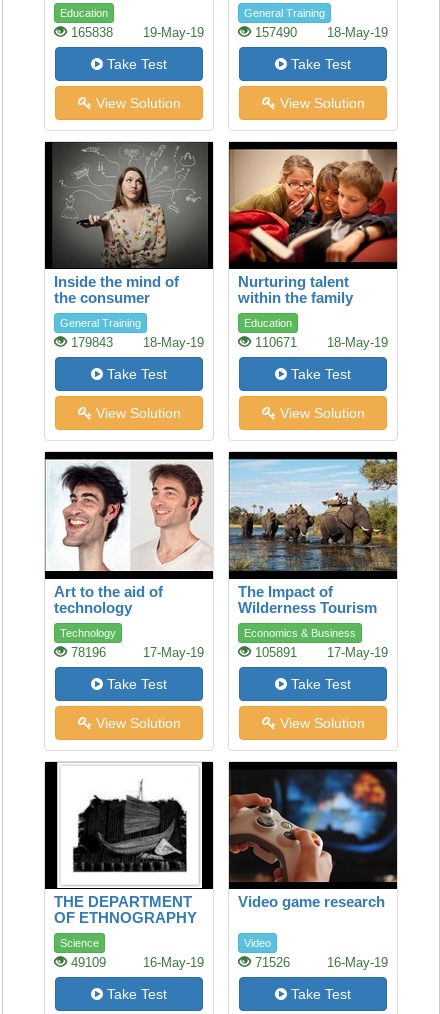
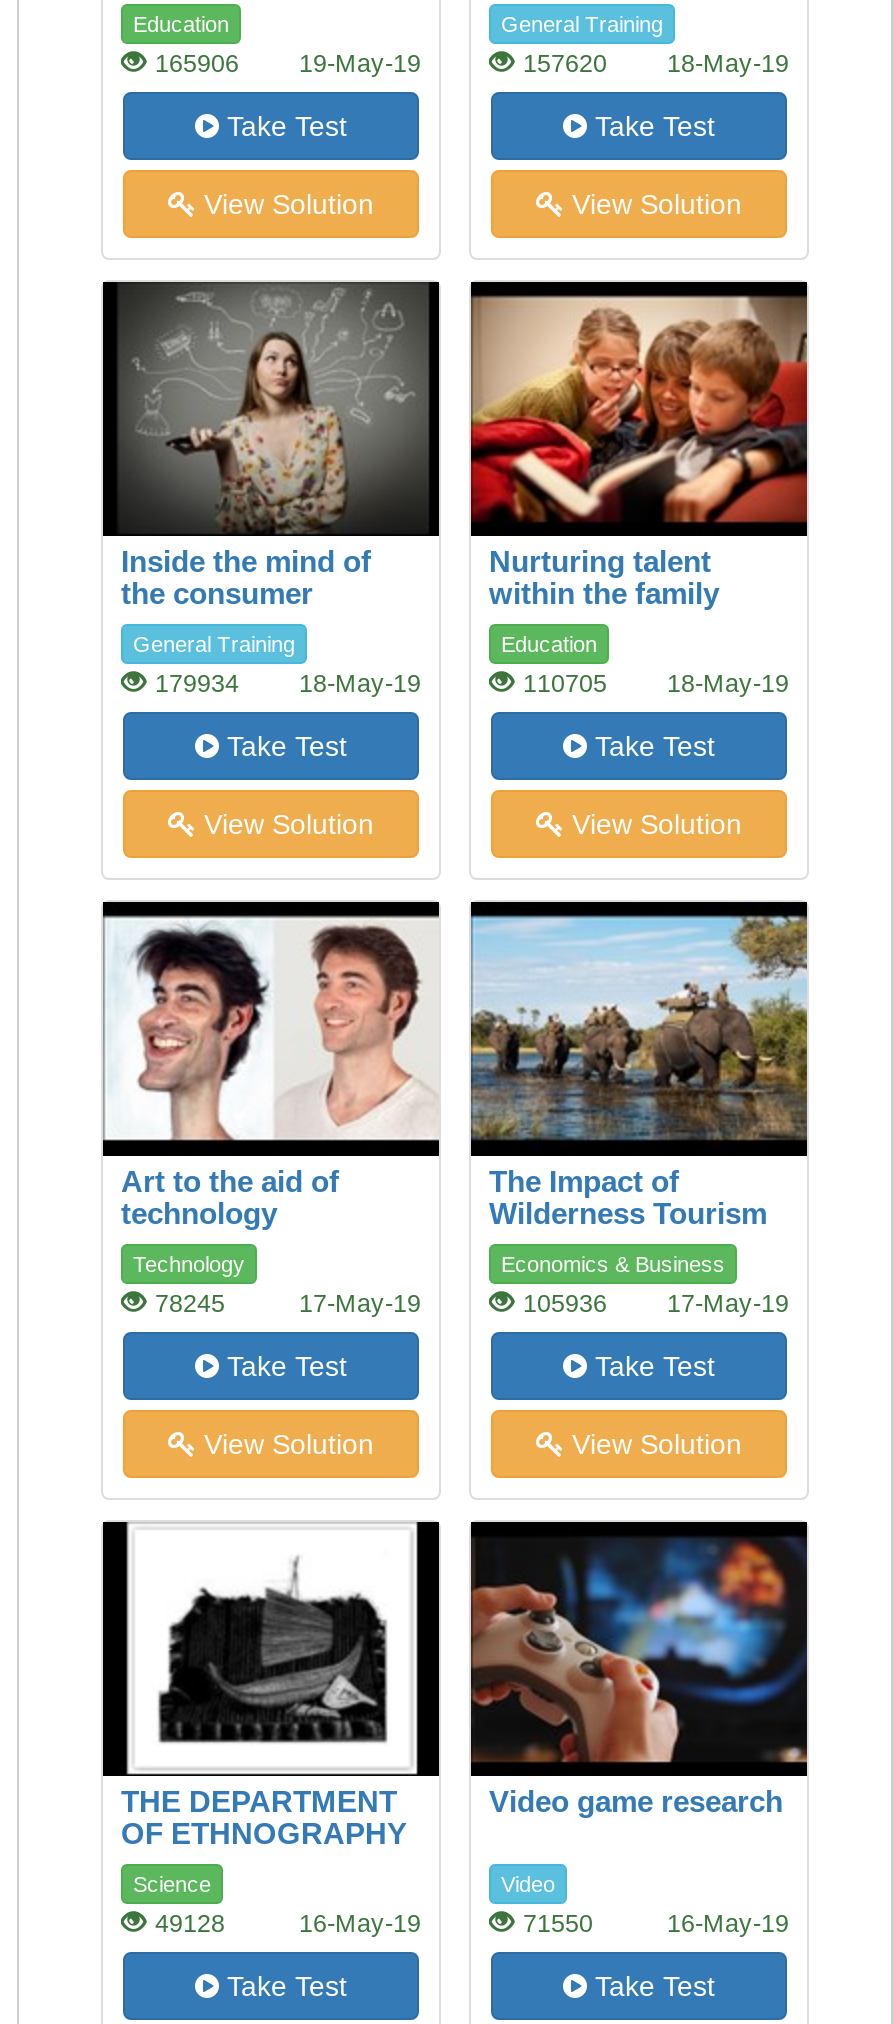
- 165838
+ 165906

- 157490
+ 157620

- 179843
+ 179934

- 110671
+ 110705

- 78196
+ 78245

- 105891
+ 105936

- 49109
+ 49128

- 71526
+ 71550
